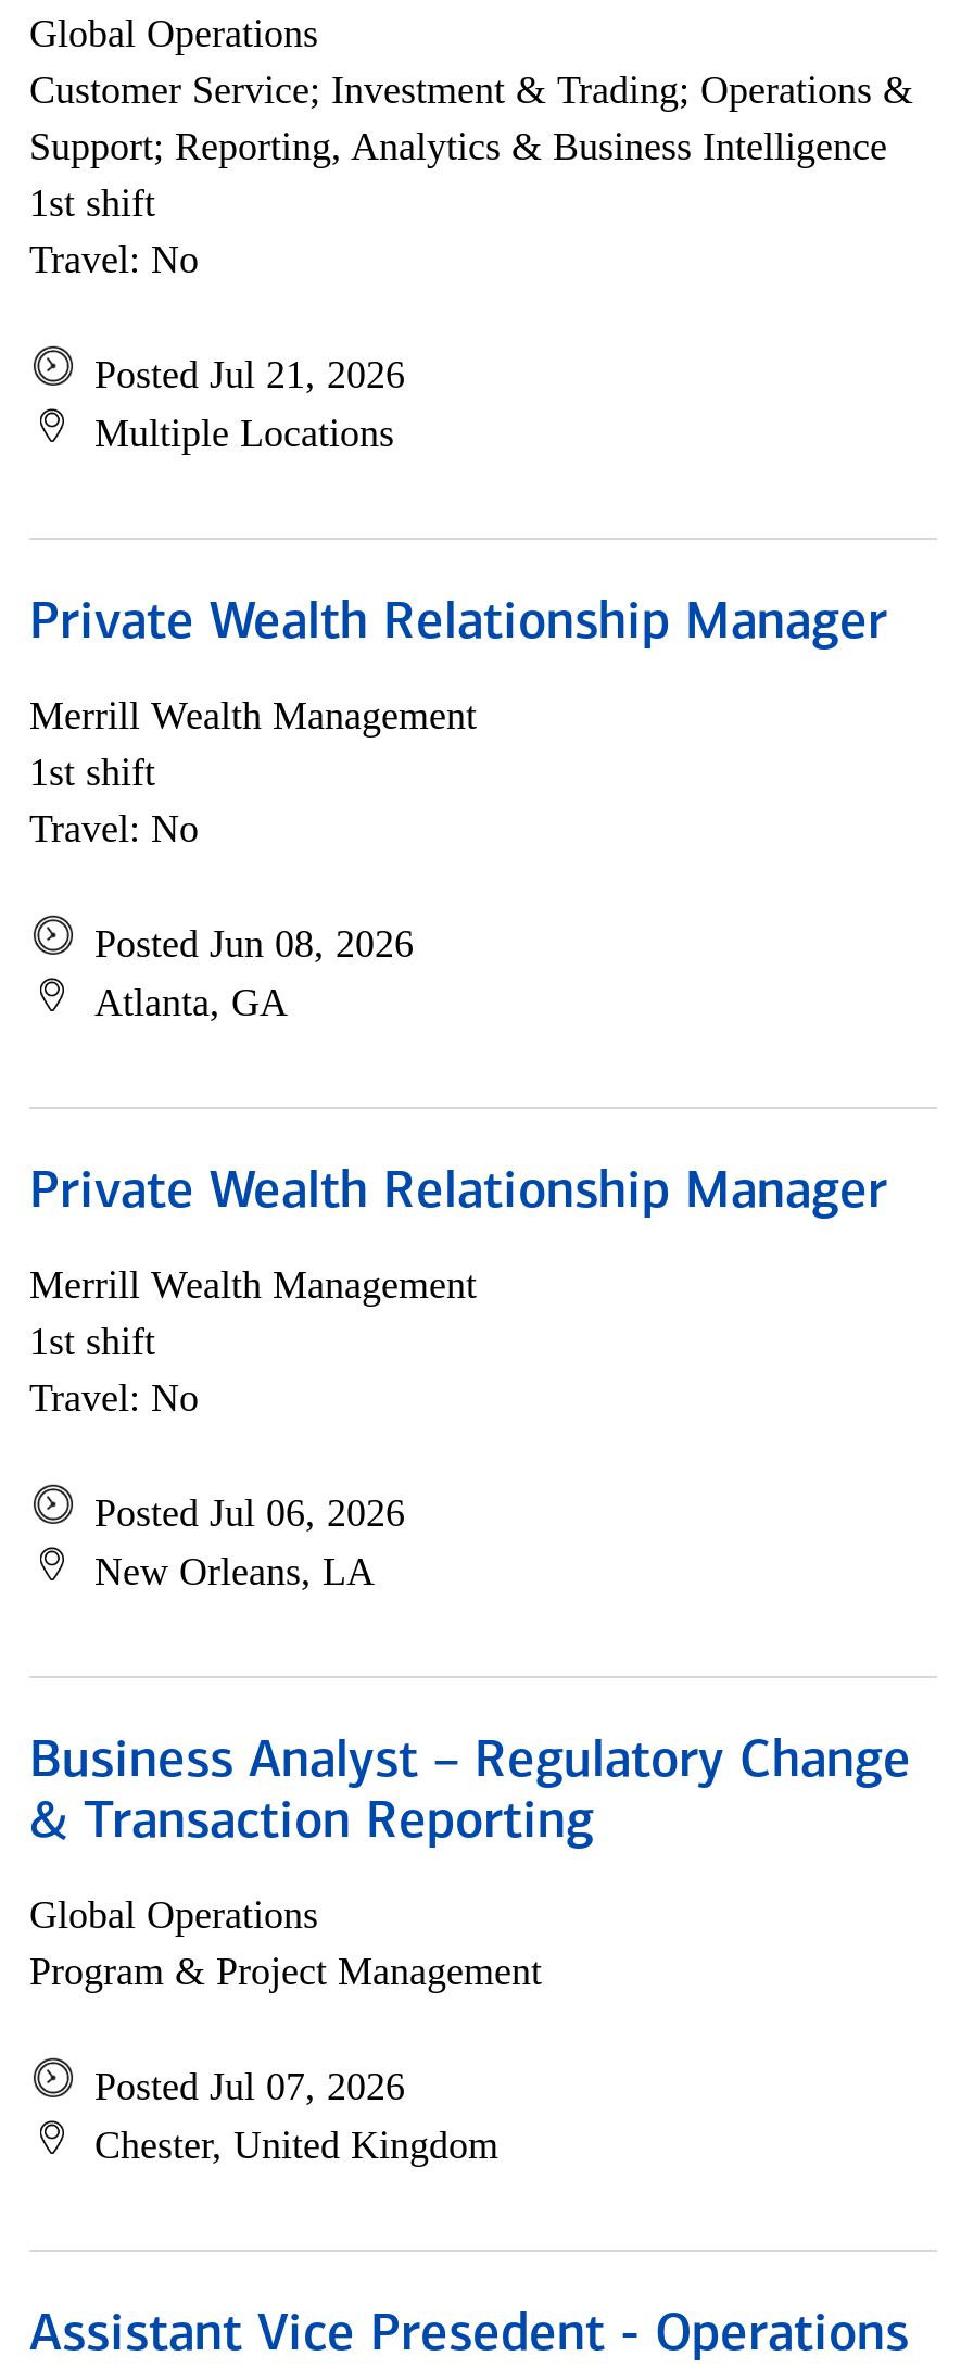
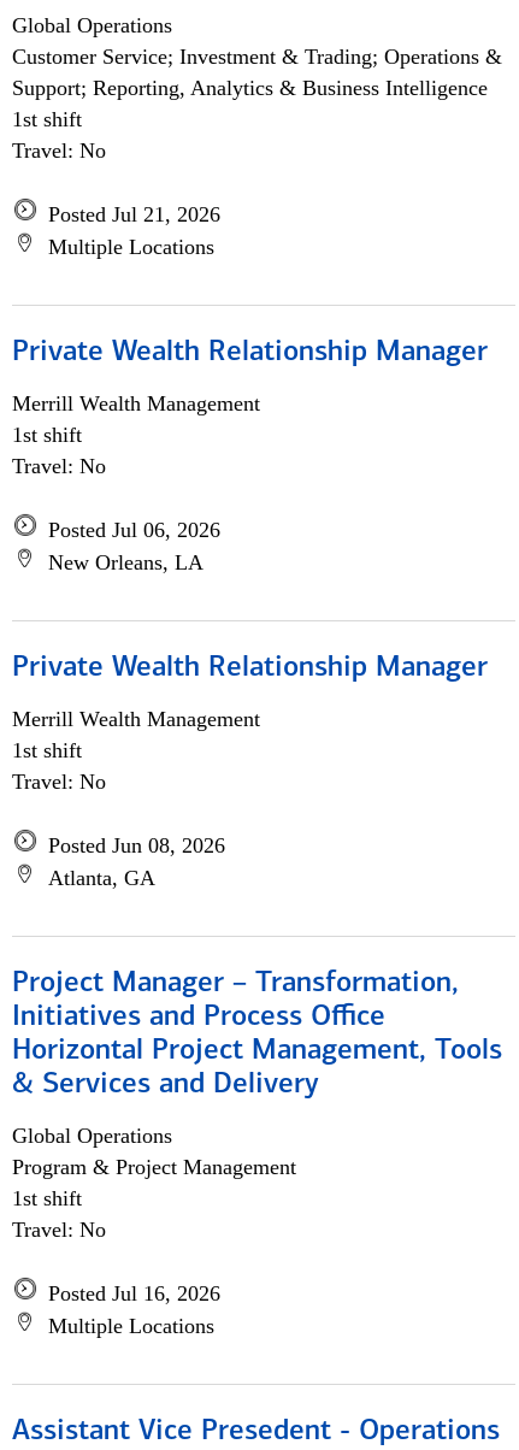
moved down: Posted Jun 08, 2026 | Atlanta, GA

moved up: Posted Jul 06, 2026 | New Orleans, LA

- Business Analyst – Regulatory Change
- & Transaction Reporting
+ Project Manager – Transformation,
+ Initiatives and Process Office
+ Horizontal Project Management, Tools
+ & Services and Delivery

- Posted Jul 07, 2026
- Chester, United Kingdom
+ 1st shift
+ Travel: No
+ Posted Jul 16, 2026
+ Multiple Locations
